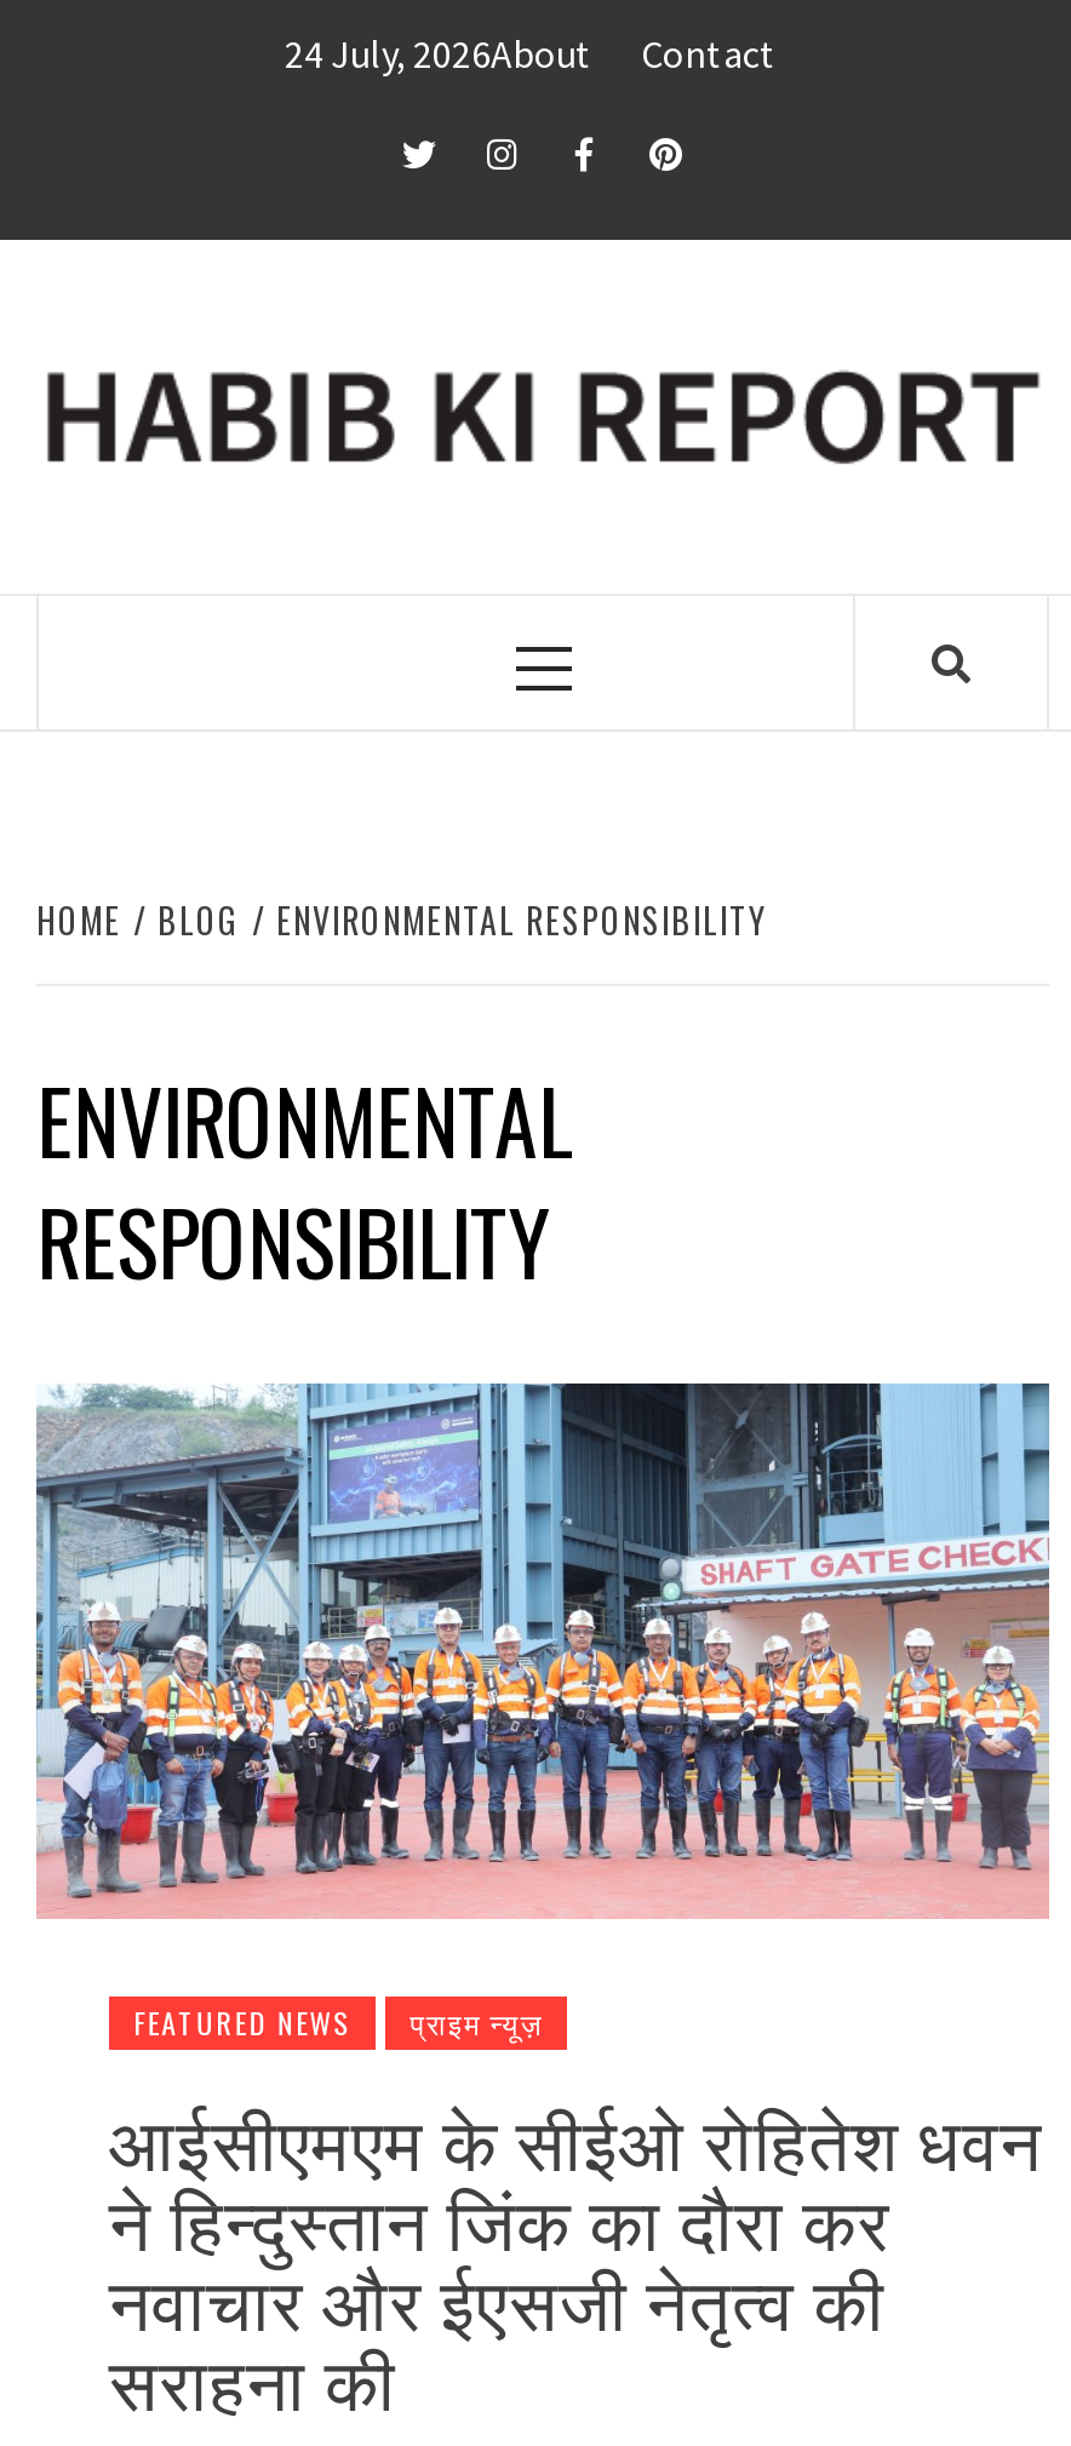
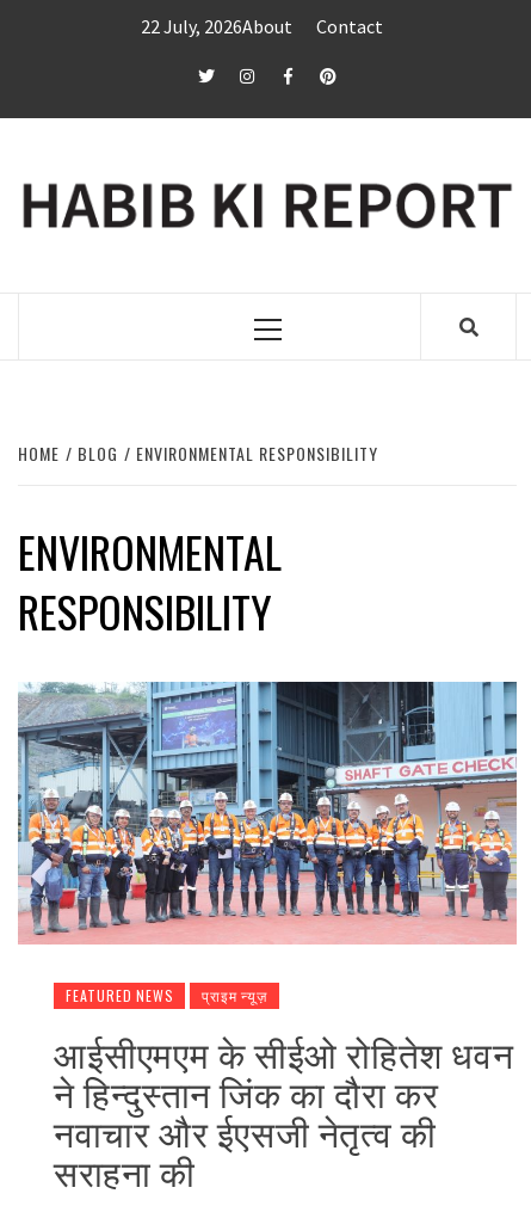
- 24 July, 2026About Contact
+ 22 July, 2026About Contact
